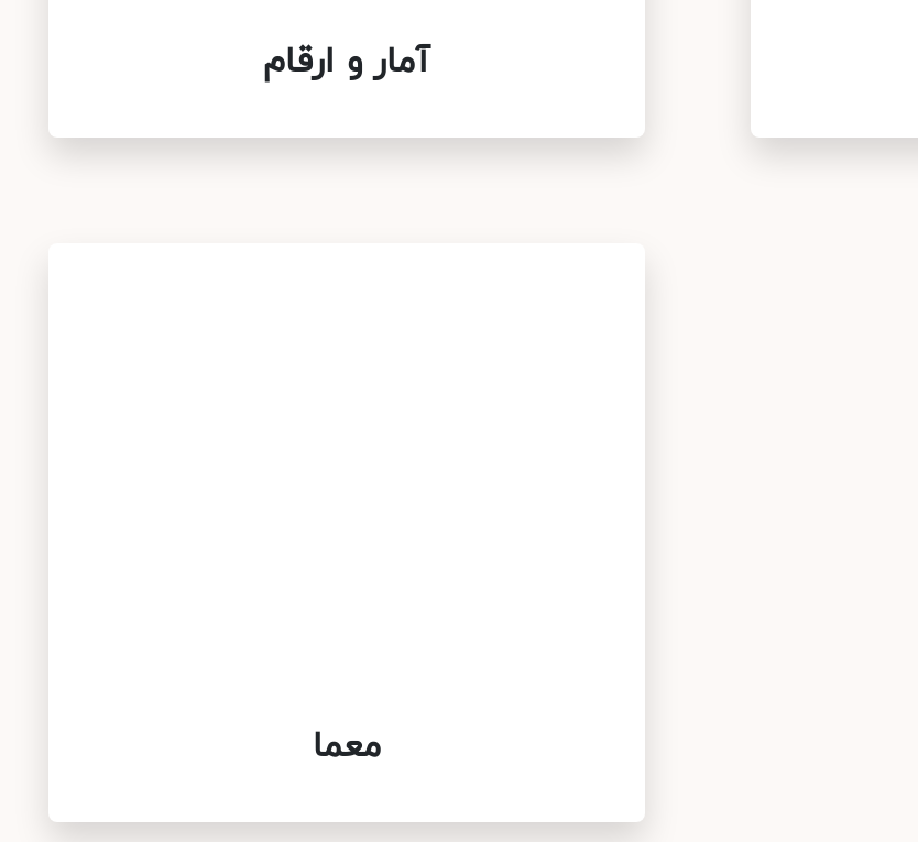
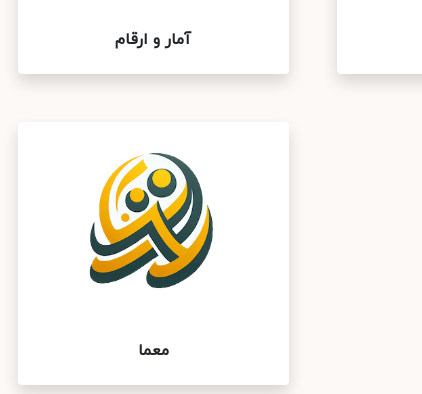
+ [image]
